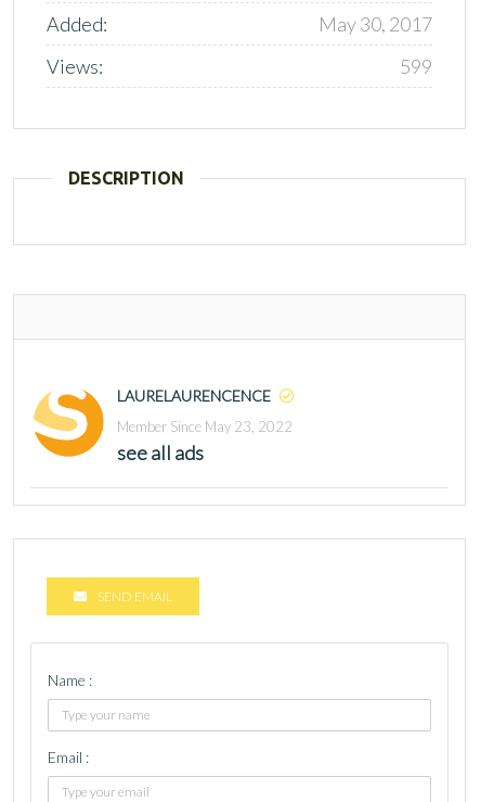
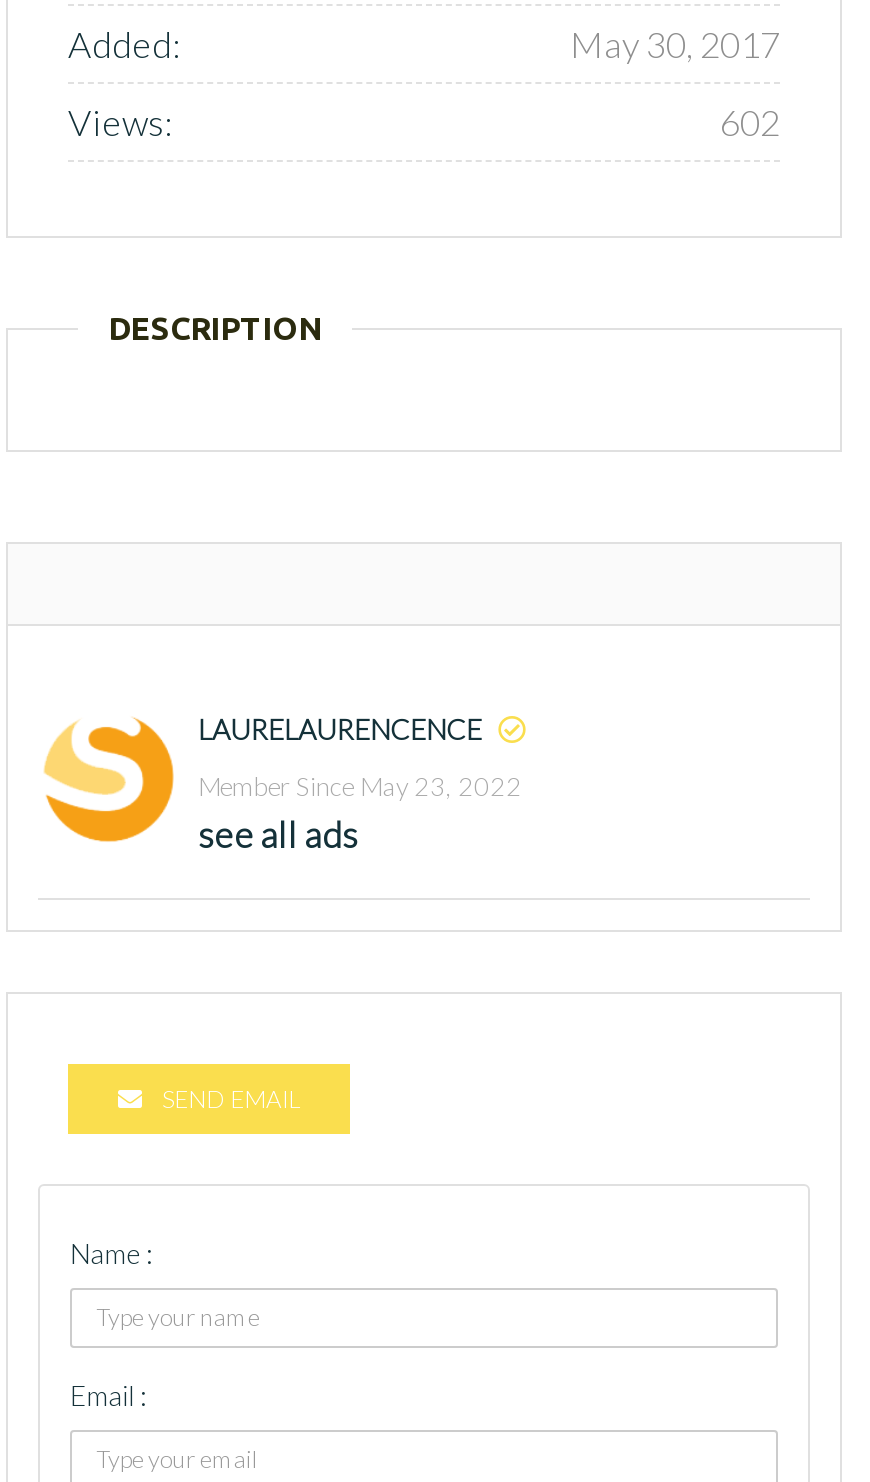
- 599
+ 602
